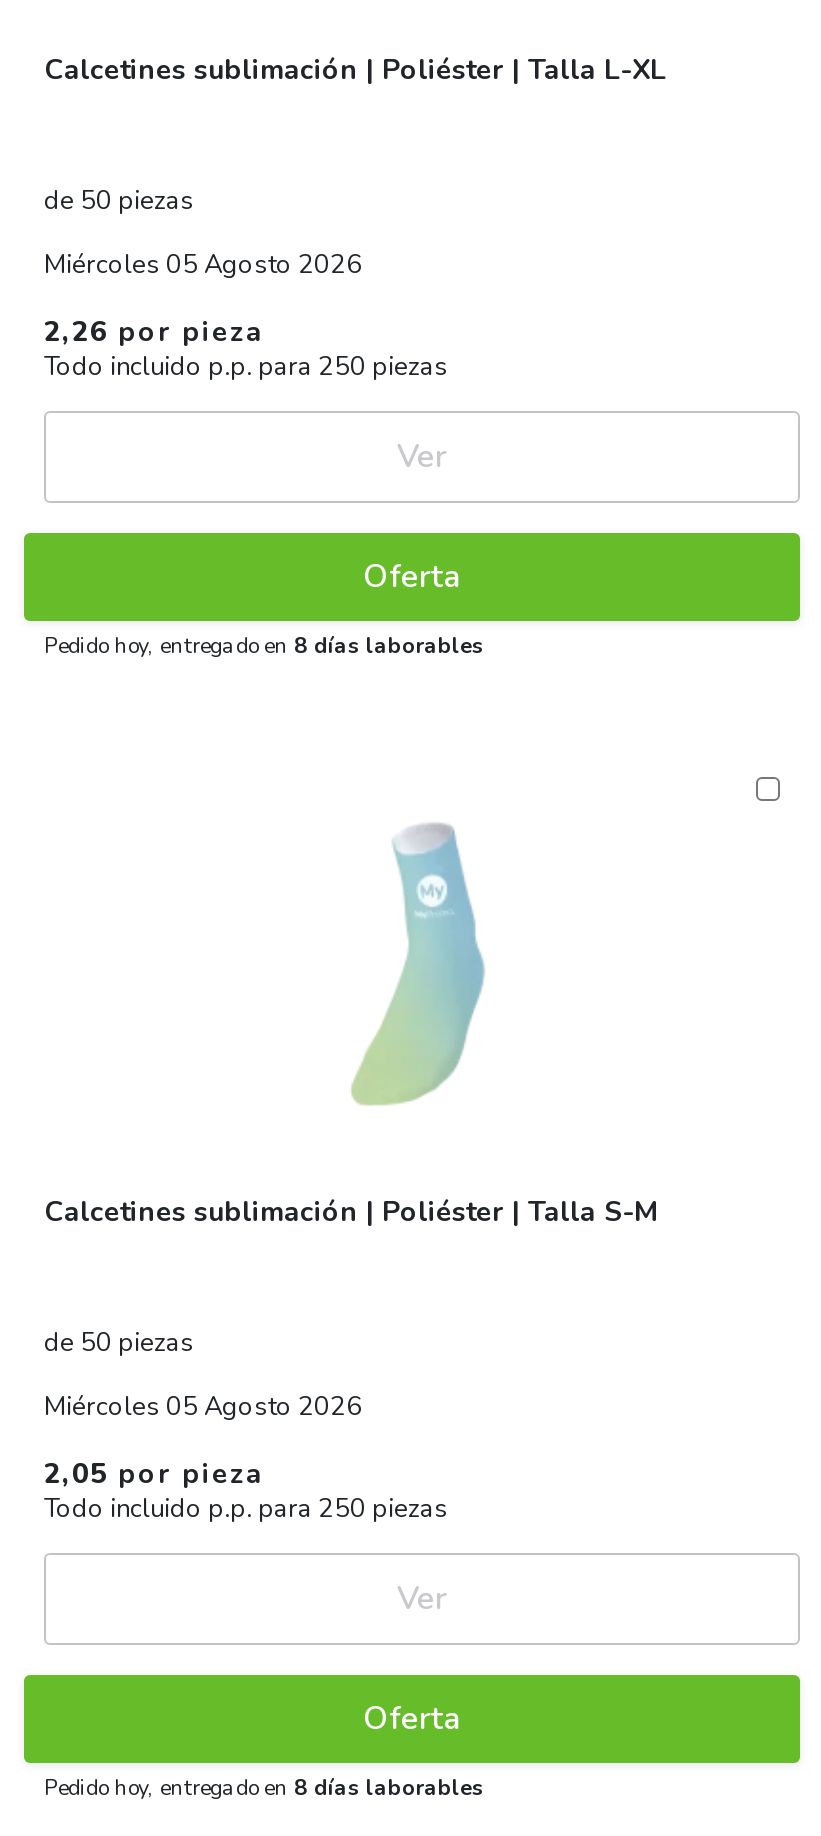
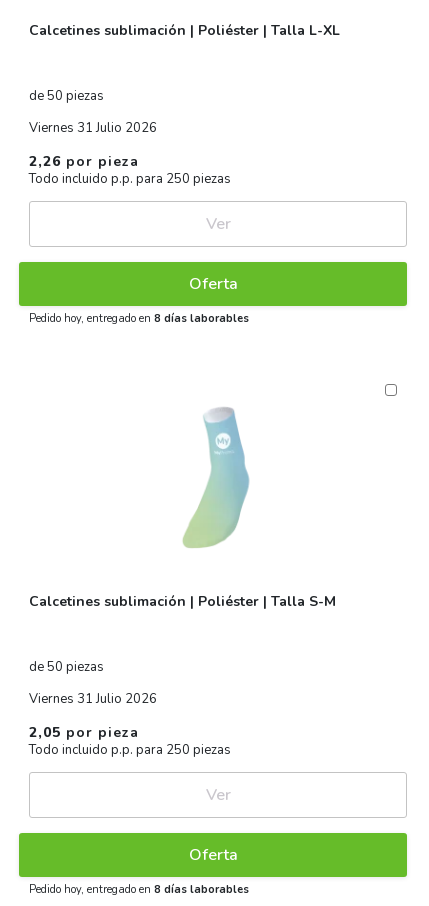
- Miércoles 05 Agosto 2026
+ Viernes 31 Julio 2026

- Miércoles 05 Agosto 2026
+ Viernes 31 Julio 2026
